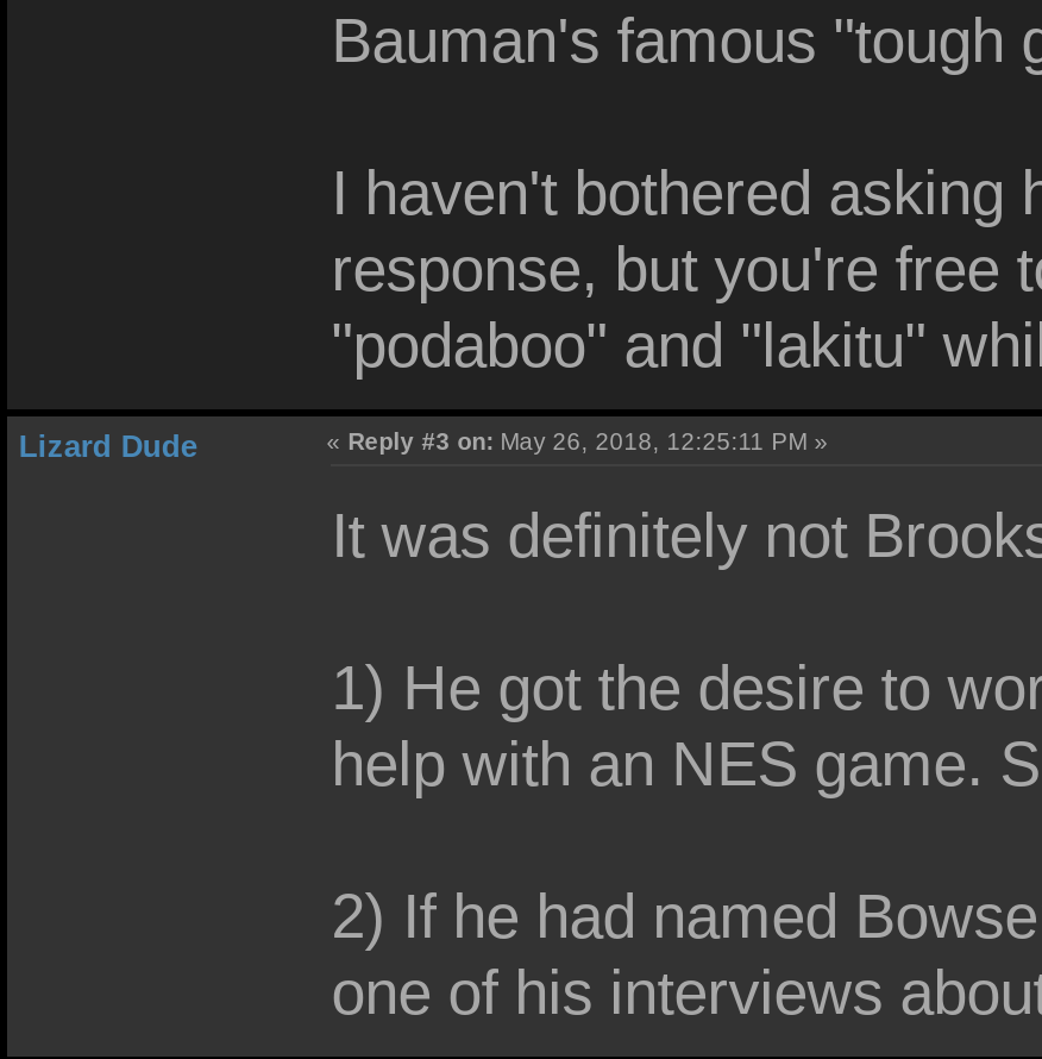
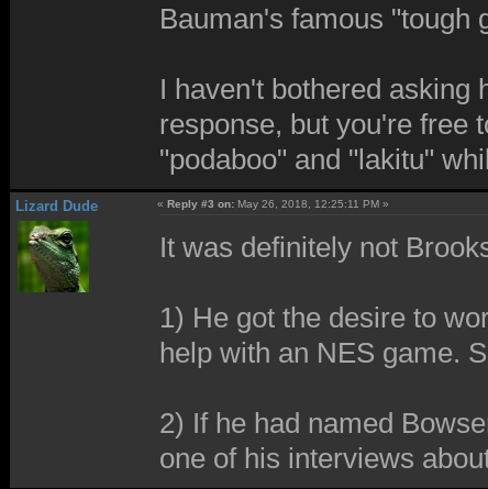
+ [image]
